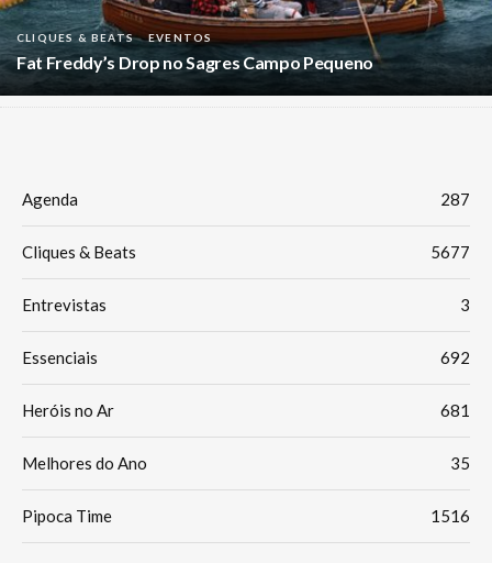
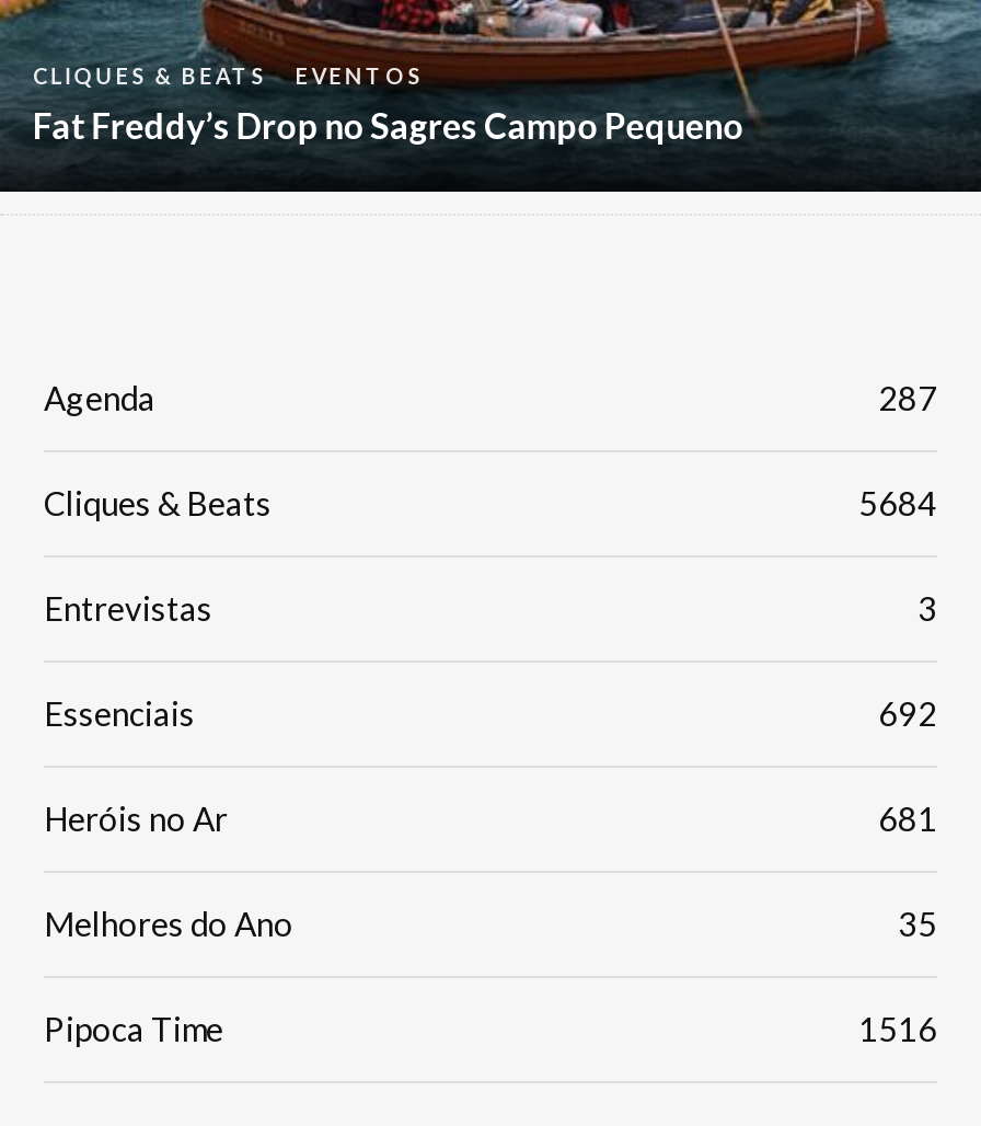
- 5677
+ 5684
